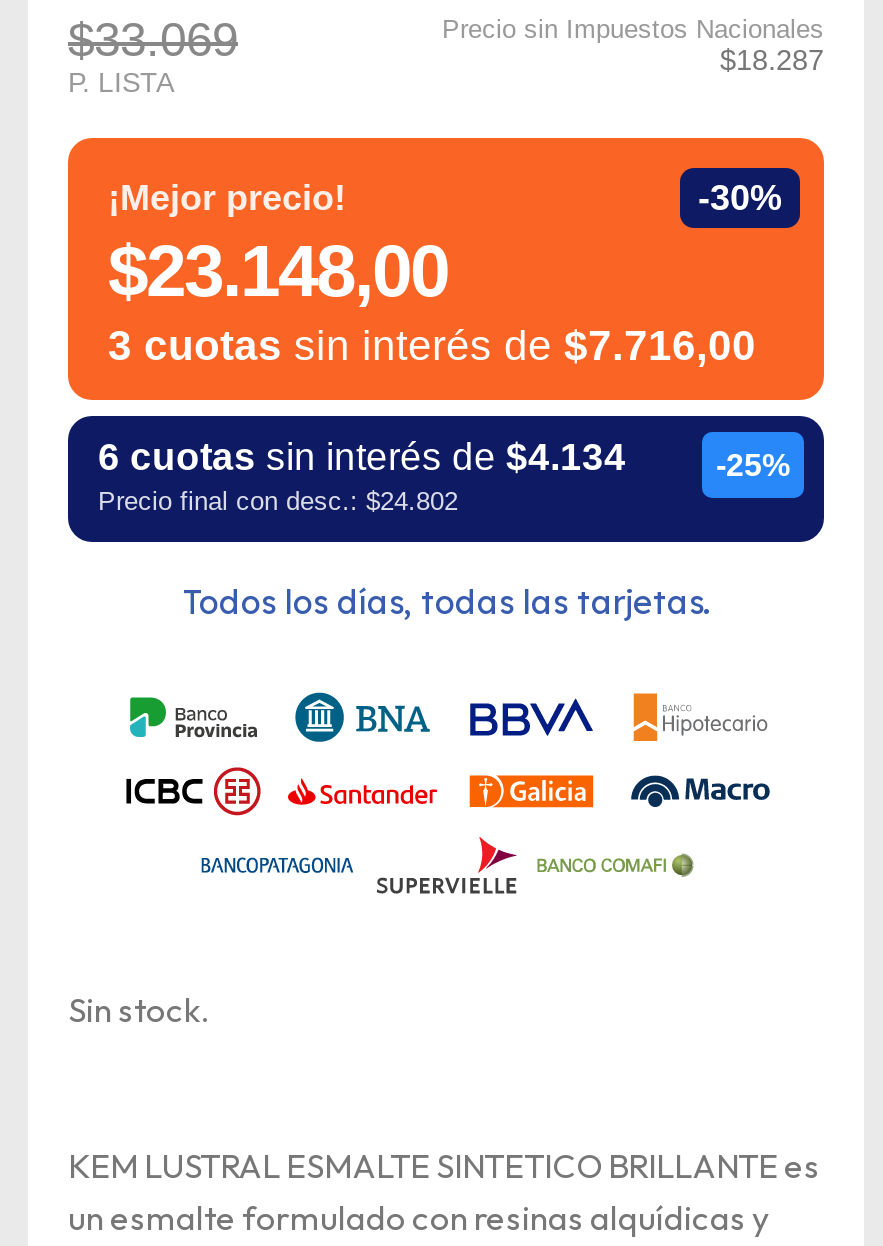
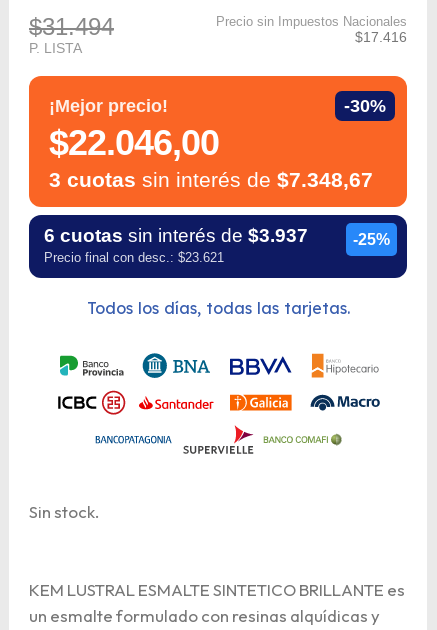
- $33.069
+ $31.494

- $18.287
+ $17.416

- $23.148,00
+ $22.046,00

- 3 cuotas sin interés de $7.716,00
+ 3 cuotas sin interés de $7.348,67

- 6 cuotas sin interés de $4.134
+ 6 cuotas sin interés de $3.937

- Precio final con desc.: $24.802
+ Precio final con desc.: $23.621
